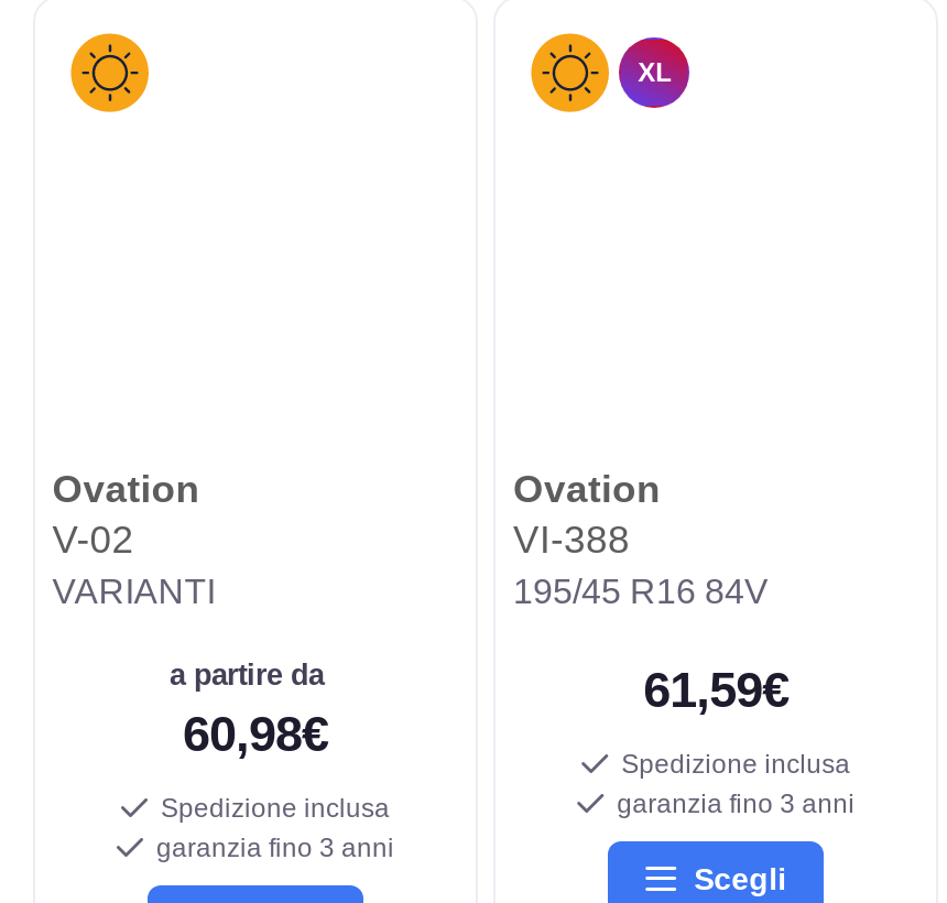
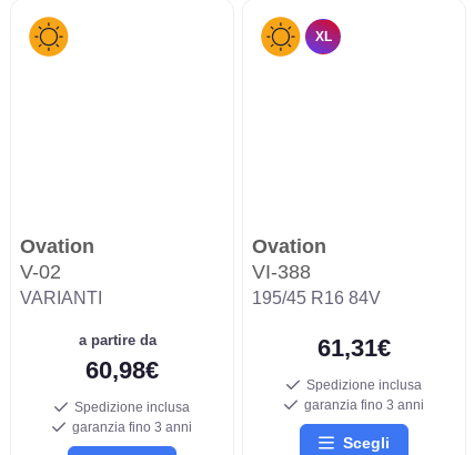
- 61,59€
+ 61,31€
